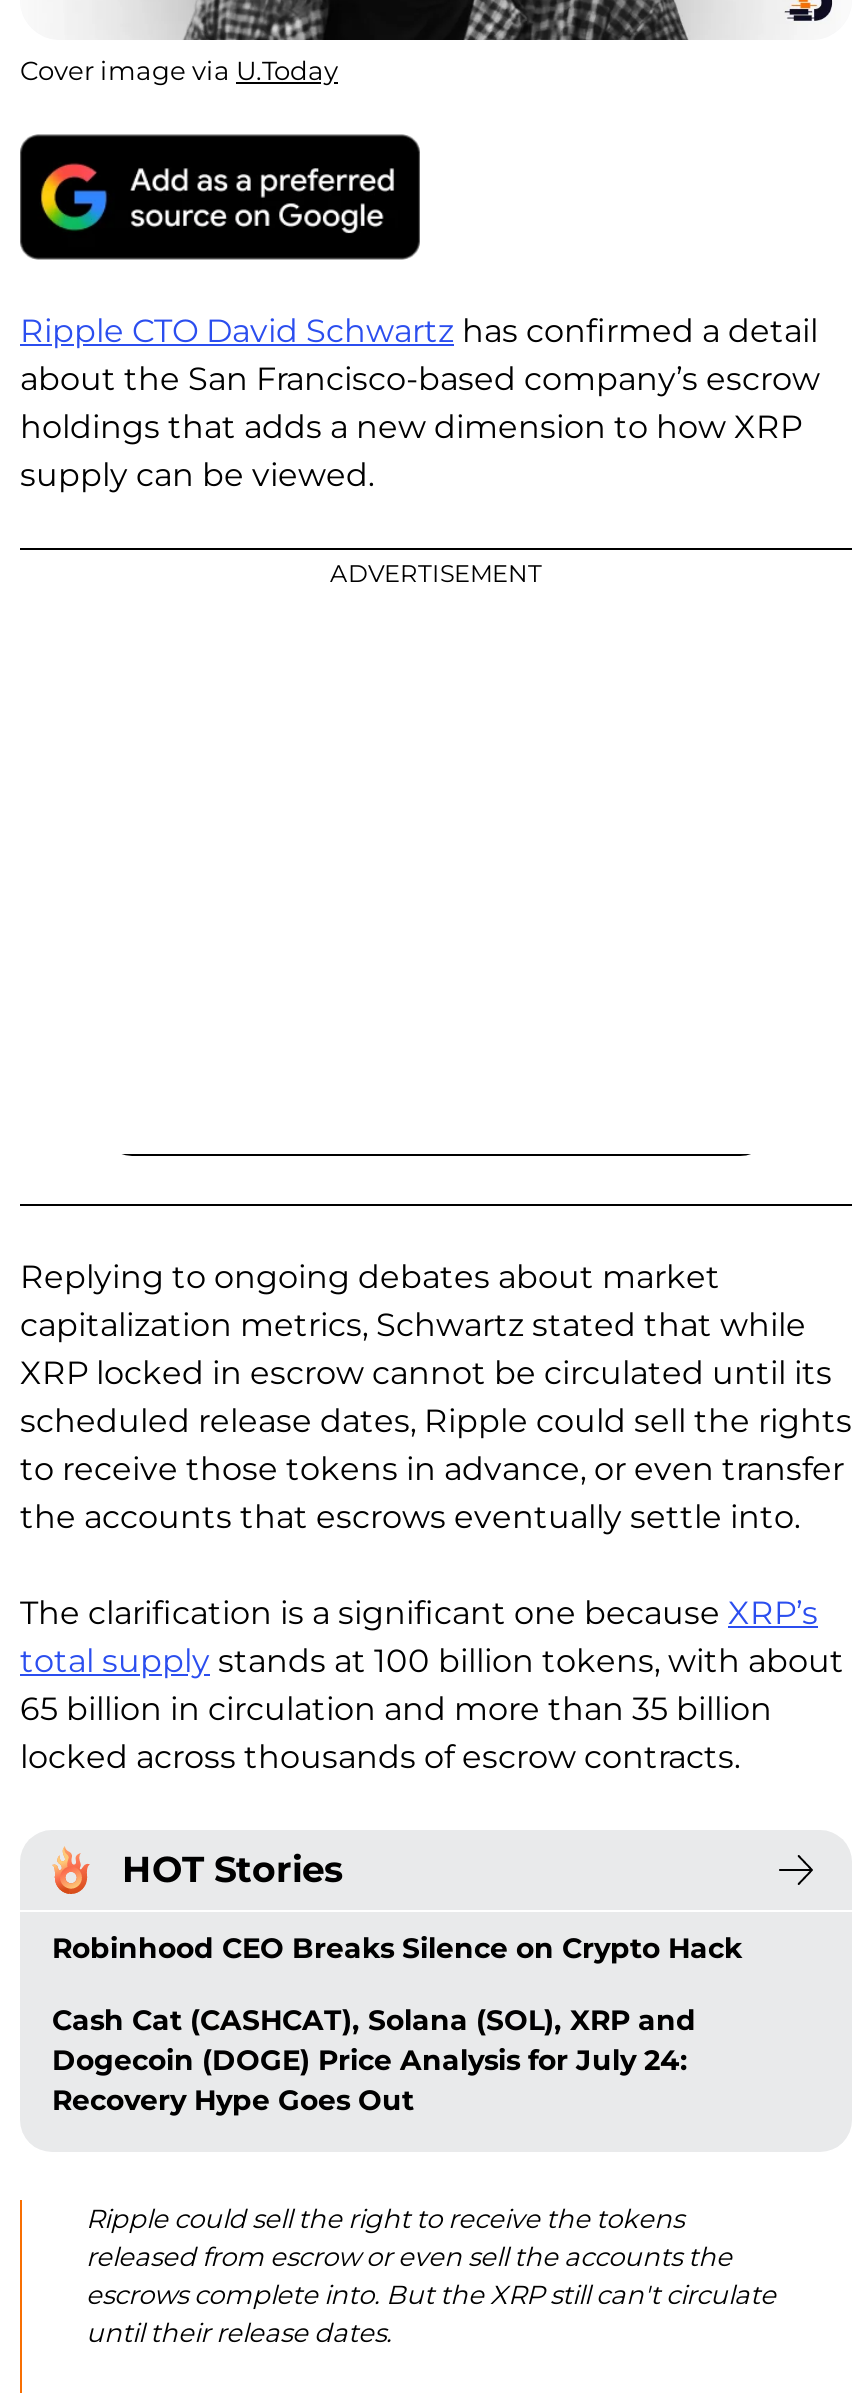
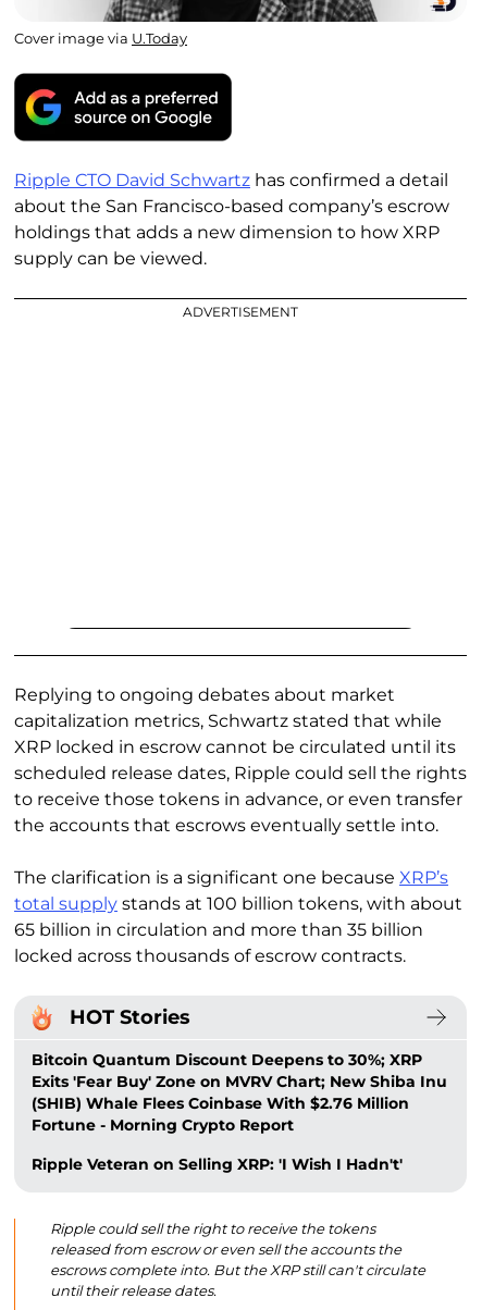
- Robinhood CEO Breaks Silence on Crypto Hack
+ Bitcoin Quantum Discount Deepens to 30%; XRP
+ Exits 'Fear Buy' Zone on MVRV Chart; New Shiba Inu
+ (SHIB) Whale Flees Coinbase With $2.76 Million
+ Fortune - Morning Crypto Report

- Cash Cat (CASHCAT), Solana (SOL), XRP and
- Dogecoin (DOGE) Price Analysis for July 24:
- Recovery Hype Goes Out
+ Ripple Veteran on Selling XRP: 'I Wish I Hadn't'
